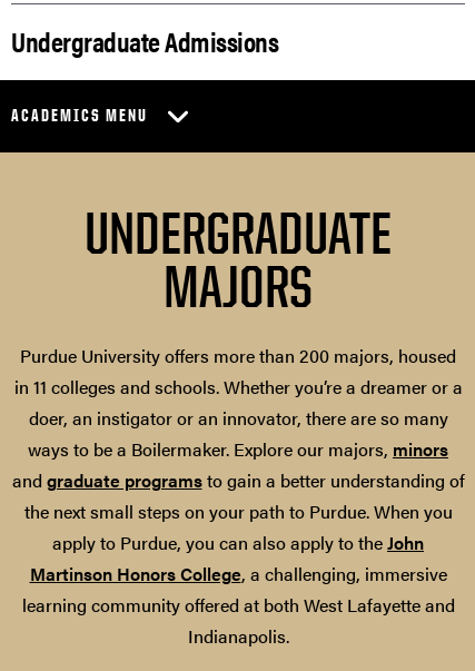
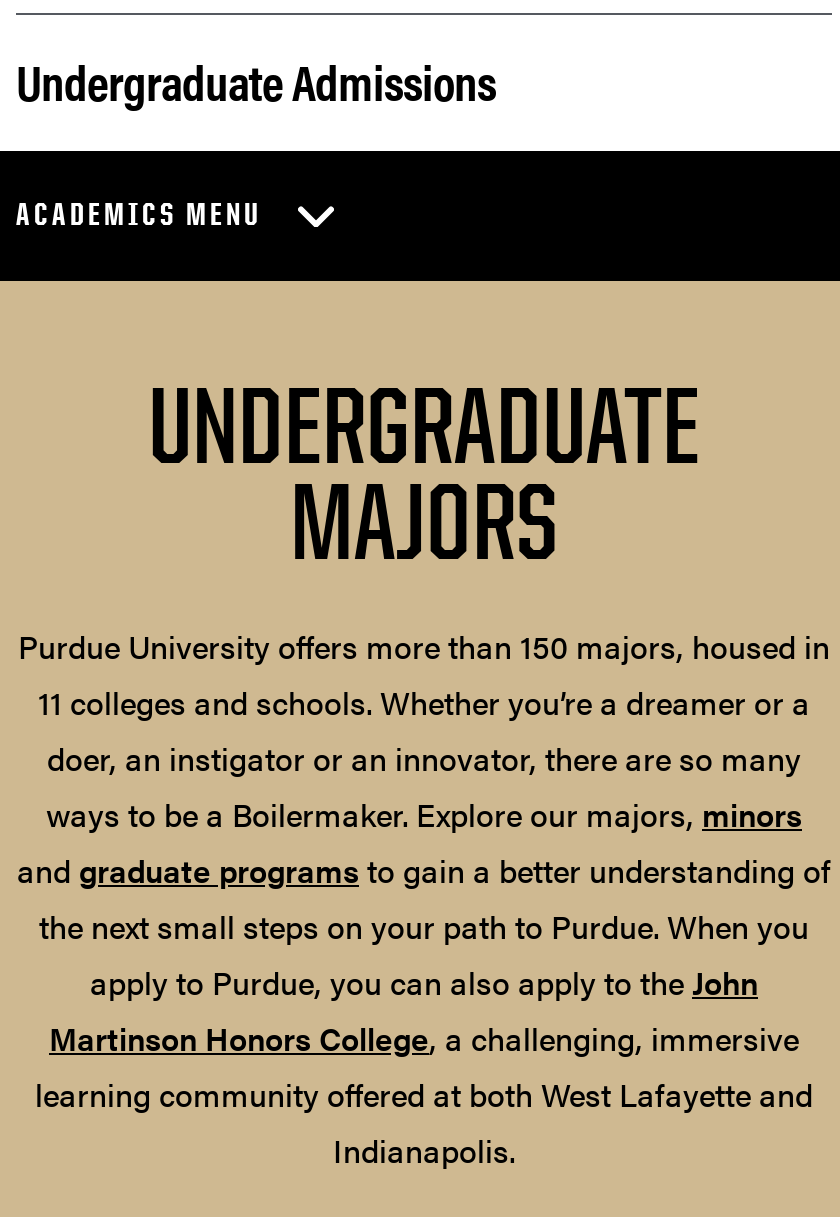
- Purdue University offers more than 200 majors, housed
- in 11 colleges and schools. Whether you’re a dreamer or a
+ Purdue University offers more than 150 majors, housed in
+ 11 colleges and schools. Whether you’re a dreamer or a
